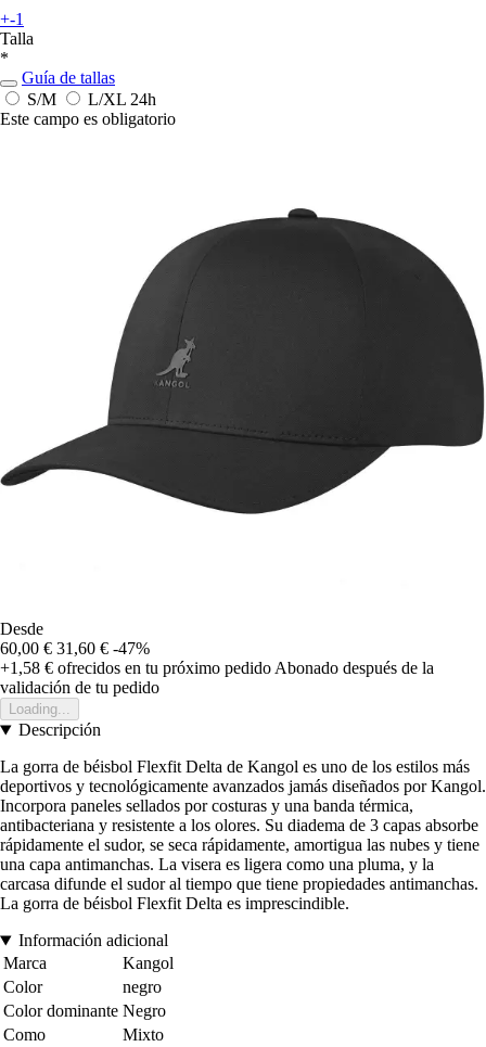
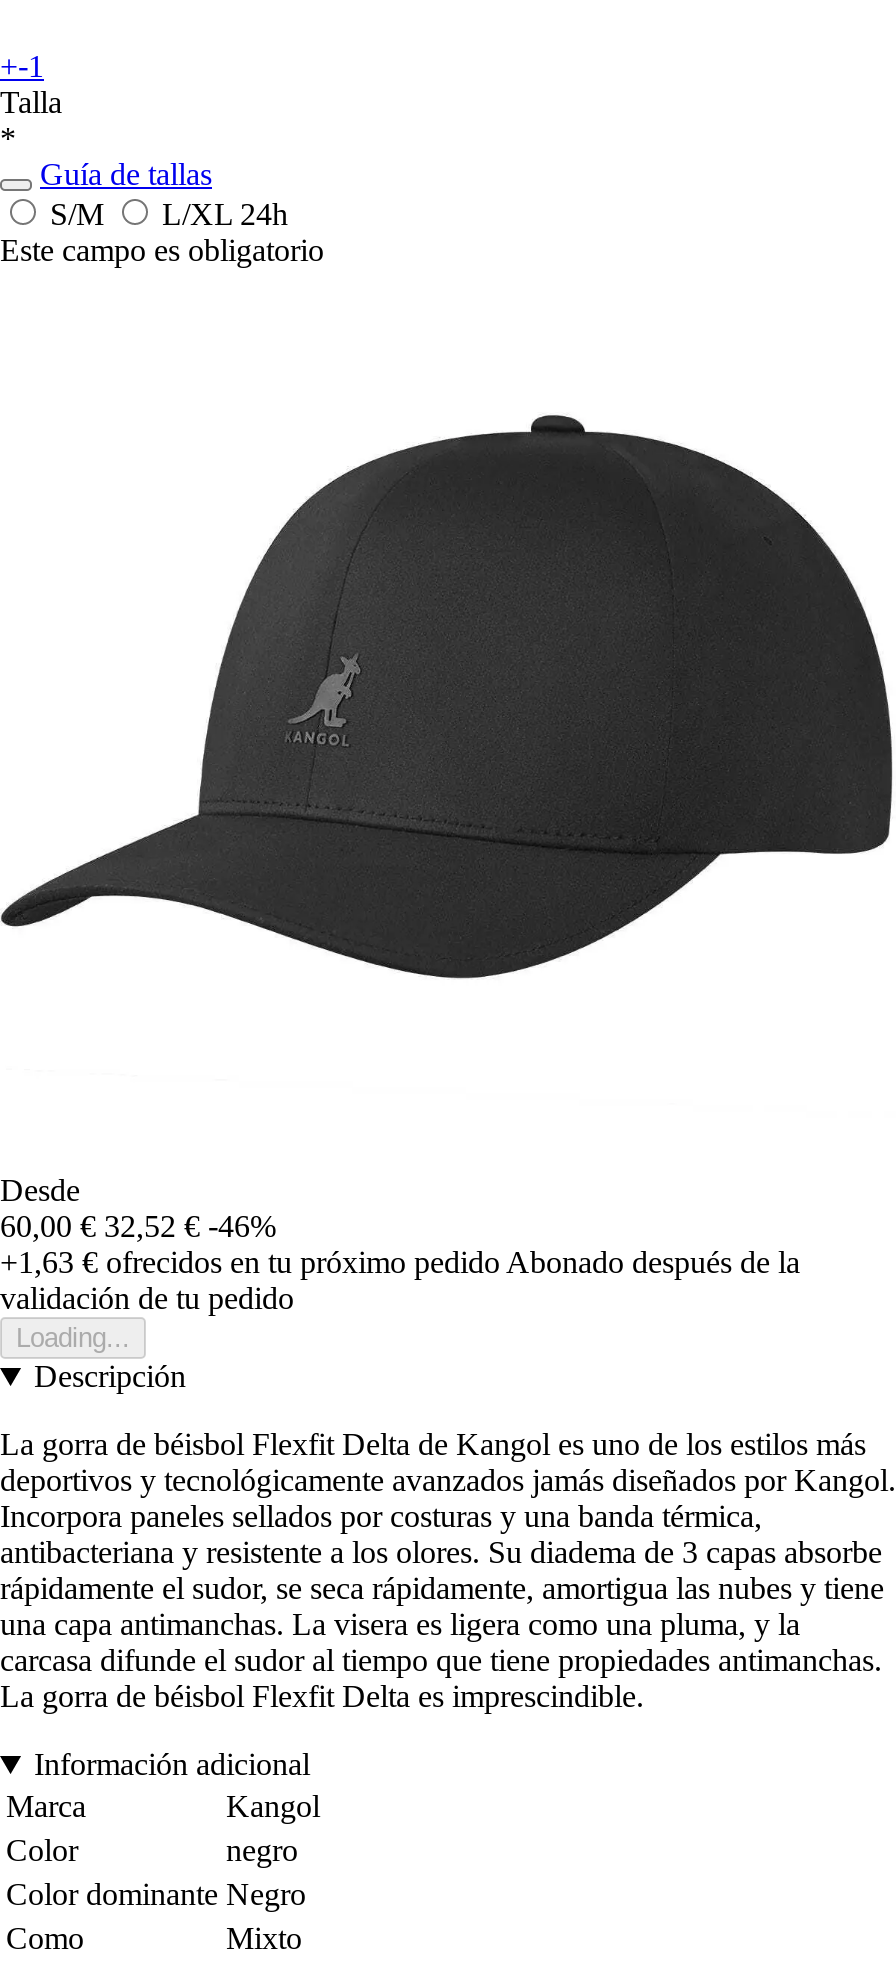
- 60,00 € 31,60 € -47%
+ 60,00 € 32,52 € -46%

- +1,58 €ofrecidos en tu próximo pedido Abonado después de la
+ +1,63 €ofrecidos en tu próximo pedido Abonado después de la
